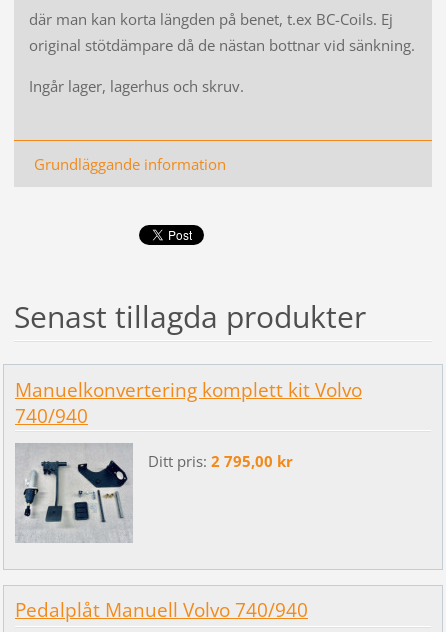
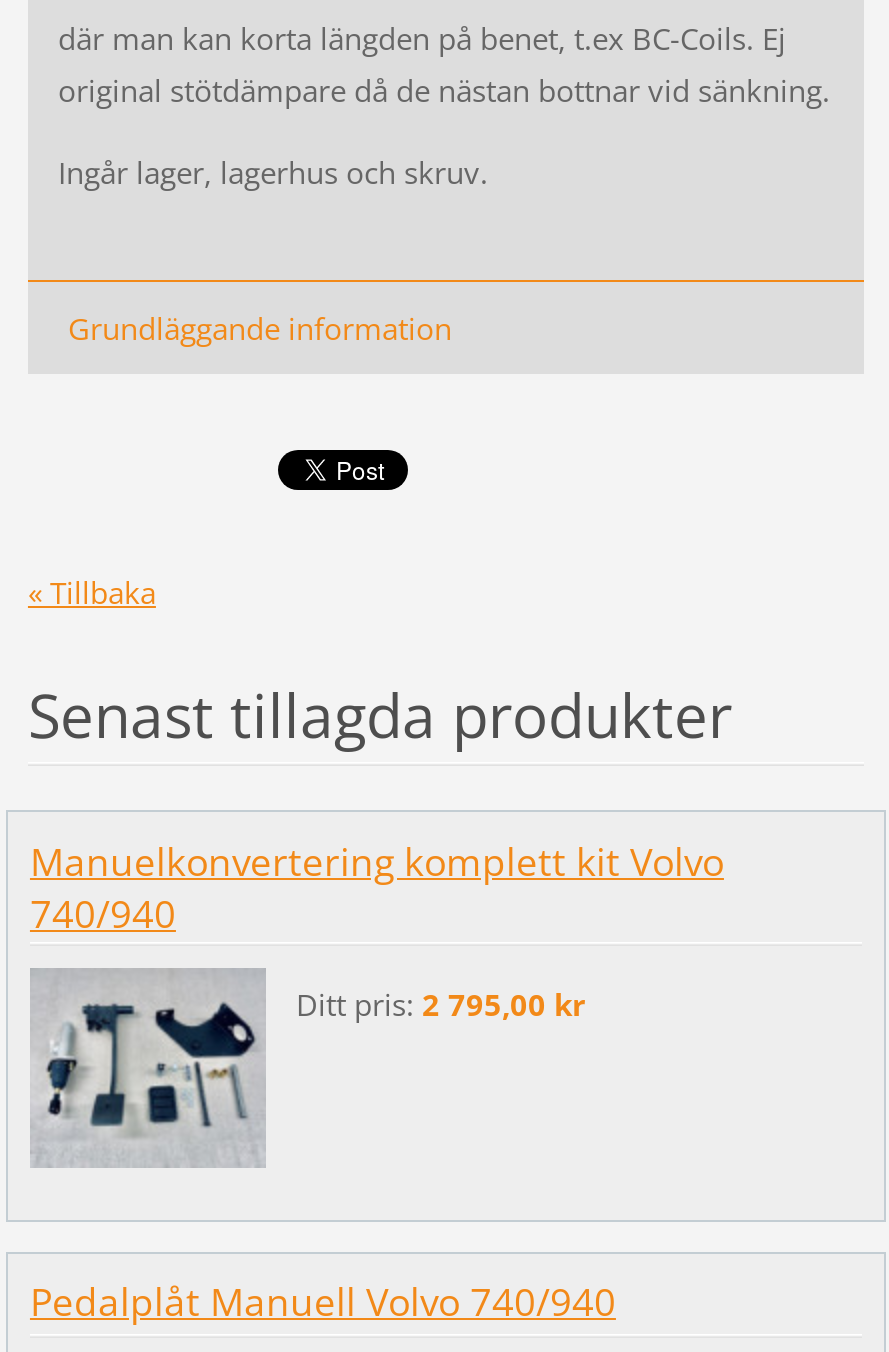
+ « Tillbaka
